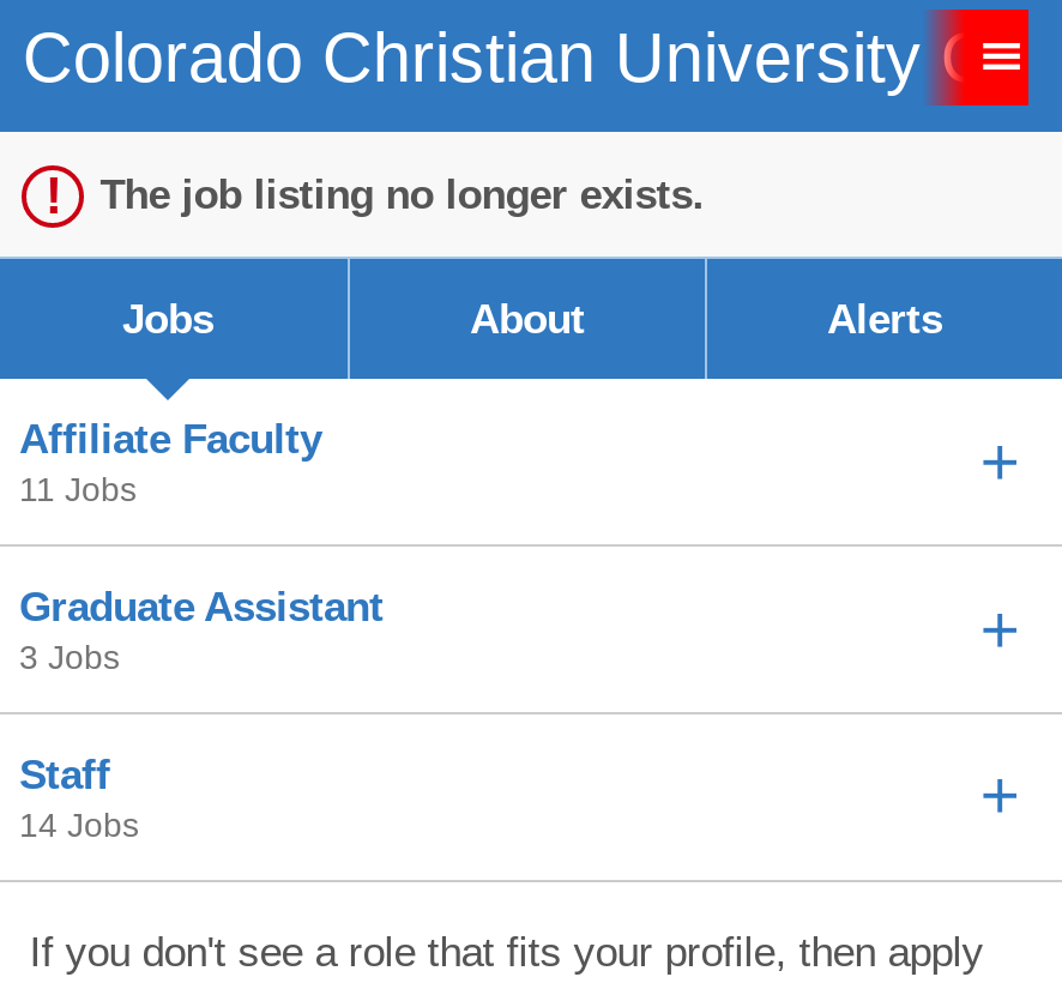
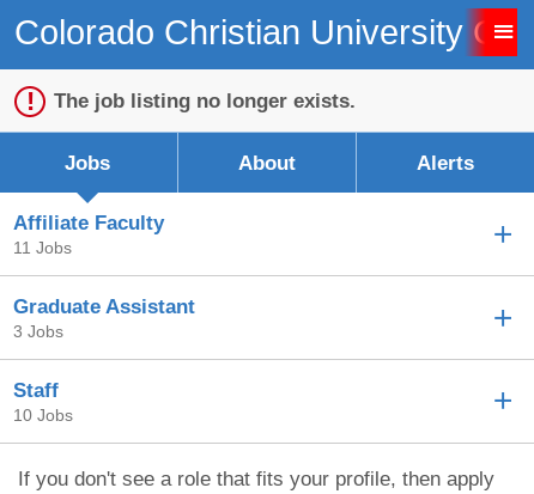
- 14 Jobs
+ 10 Jobs
